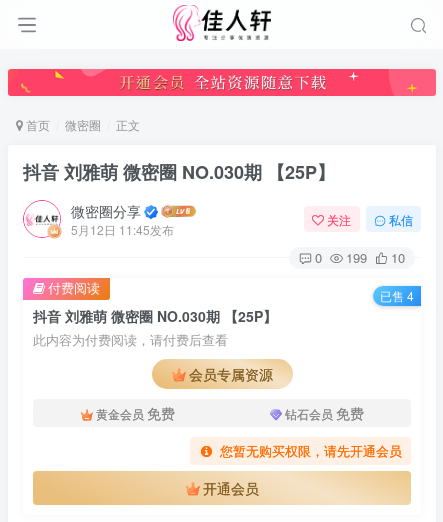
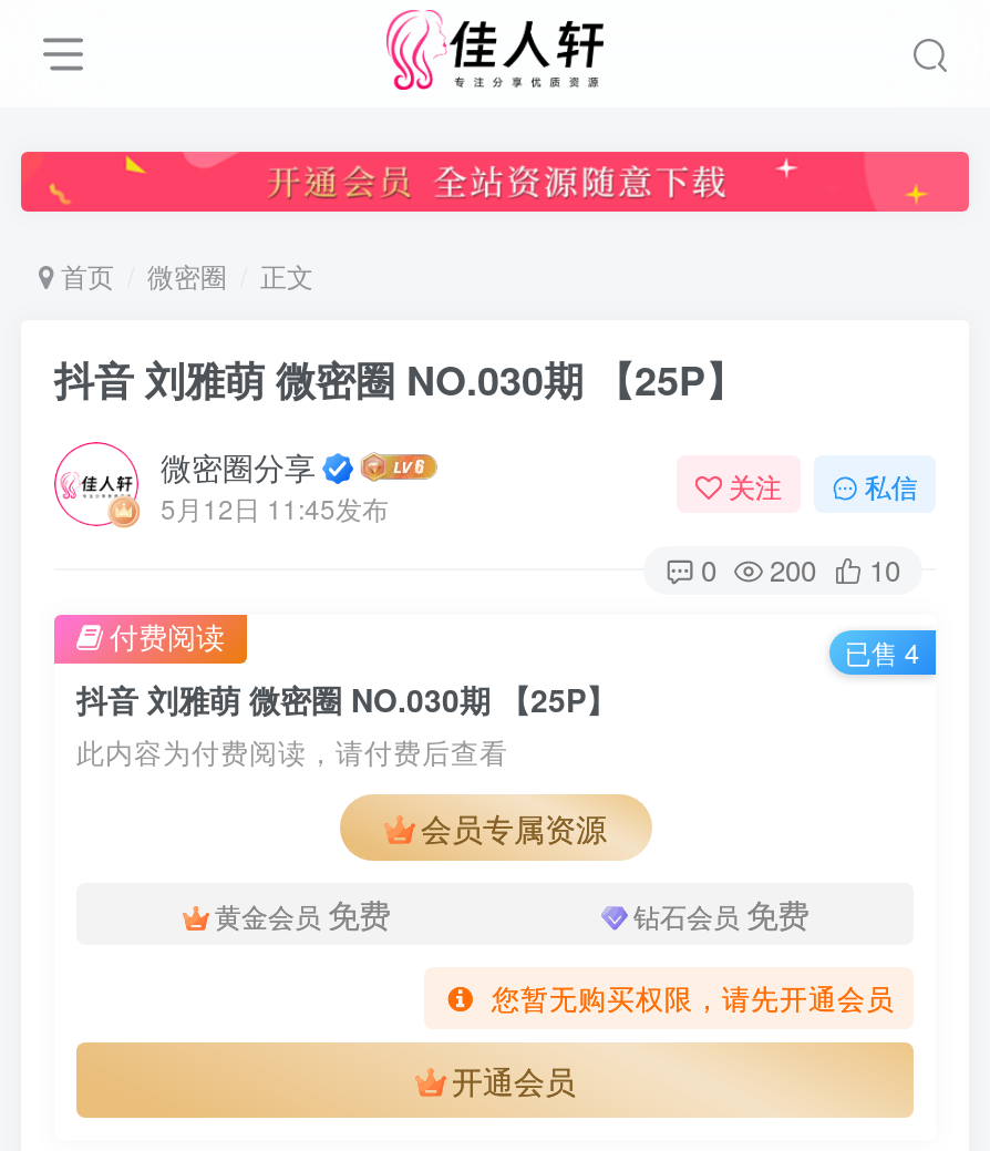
- 0 199 10
+ 0 200 10
